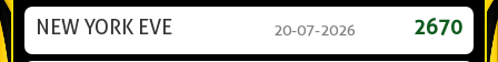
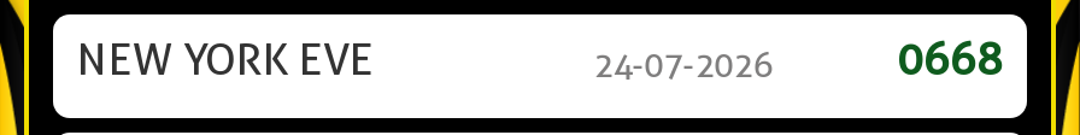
- 20-07-2026
+ 24-07-2026

- 2670
+ 0668
